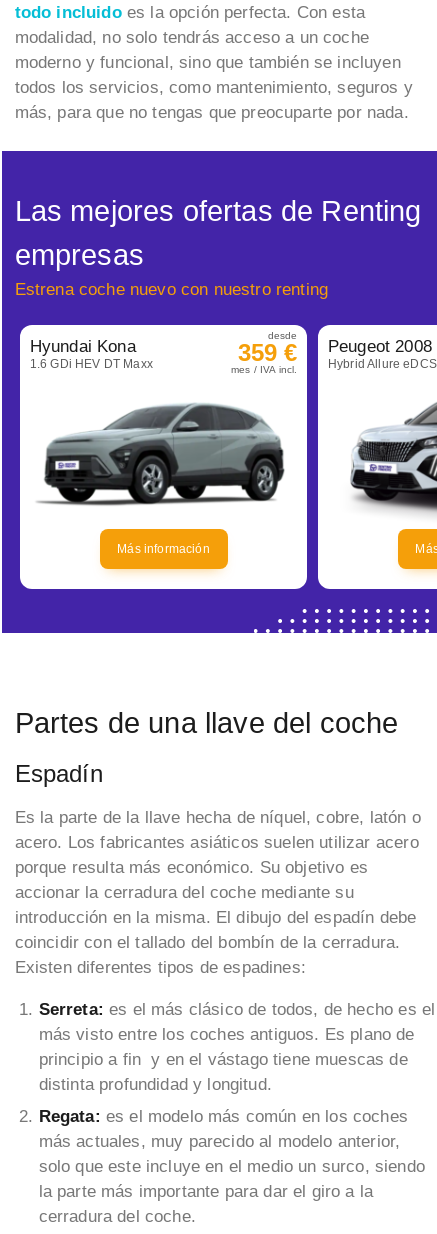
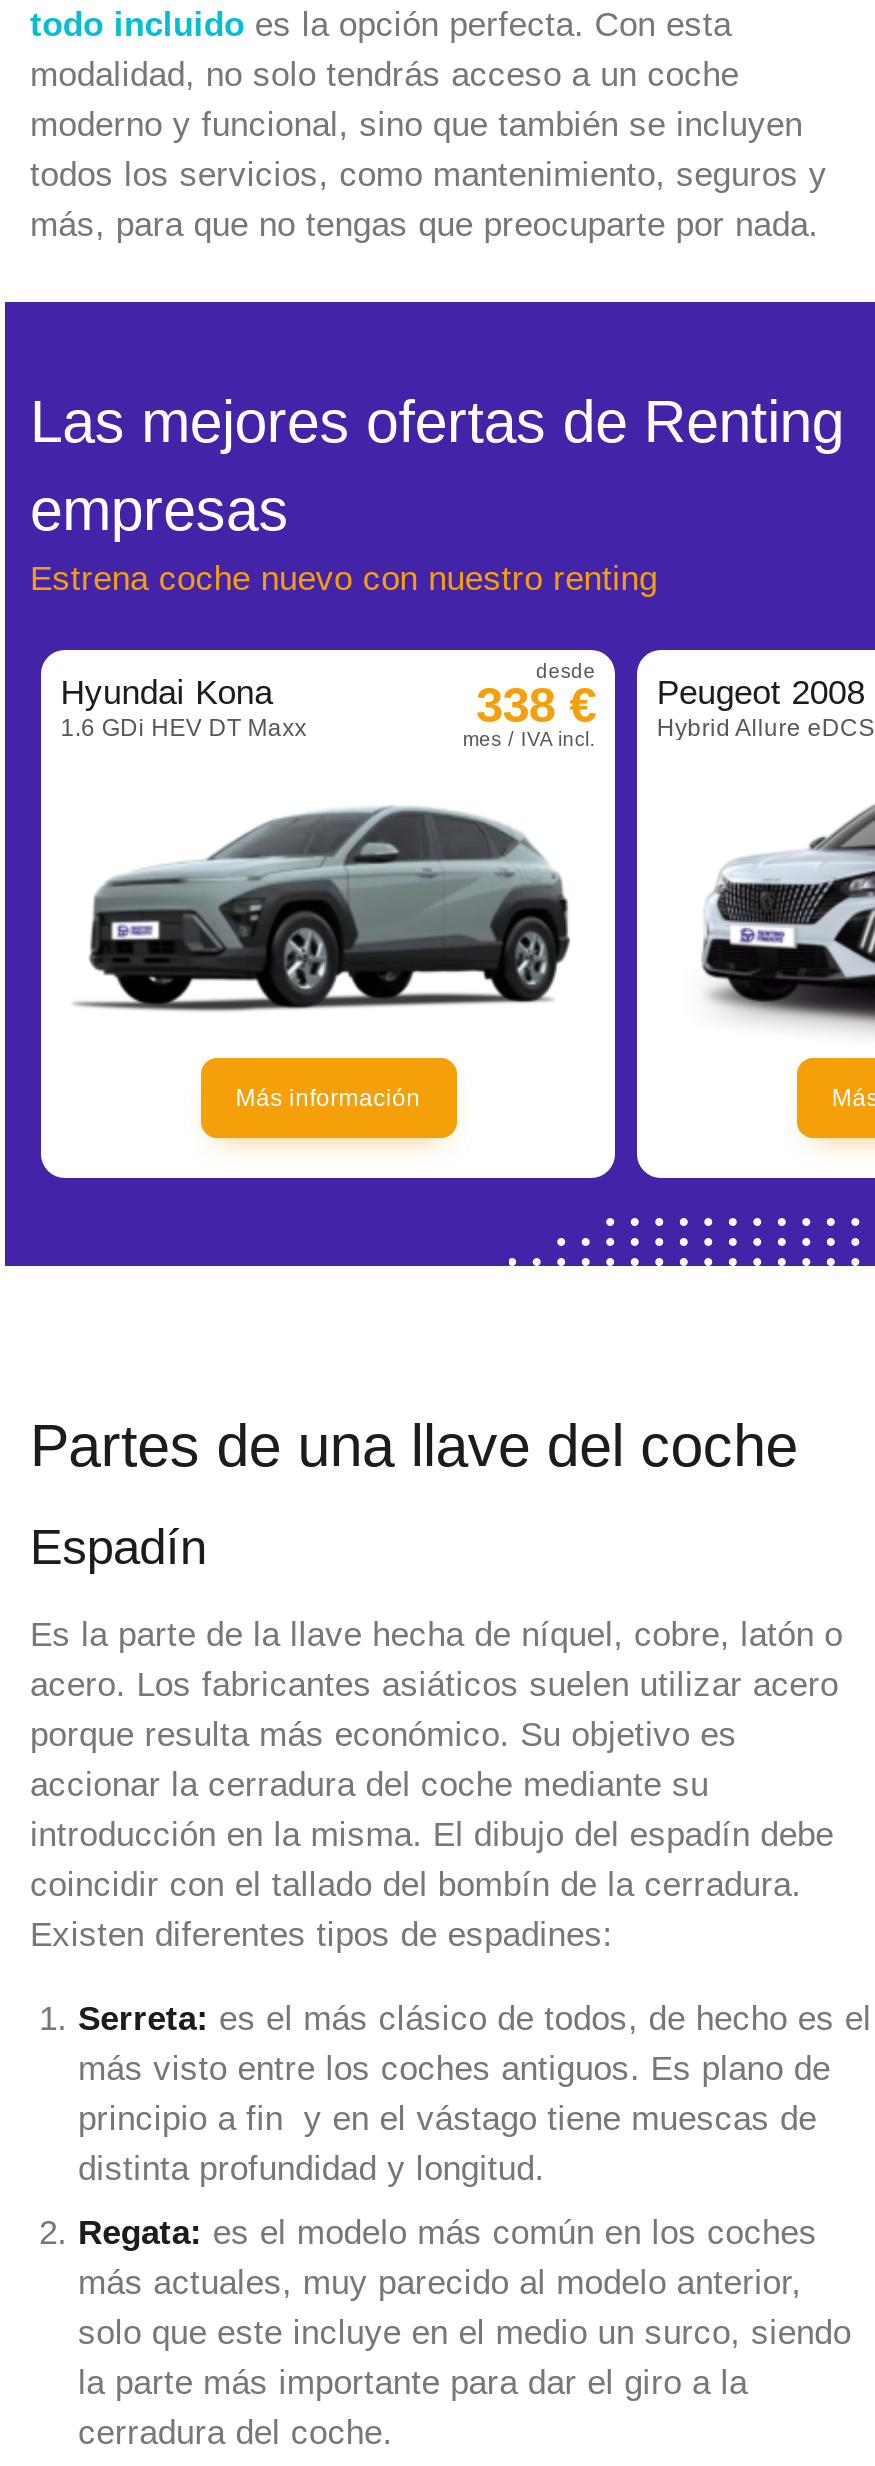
- 359 € Peugeot 2008
+ 338 € Peugeot 2008
